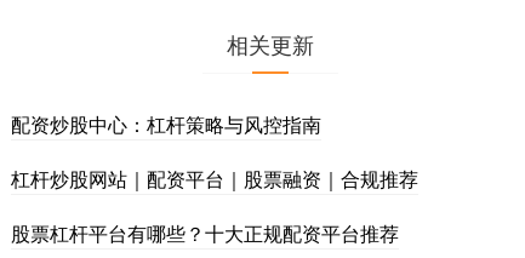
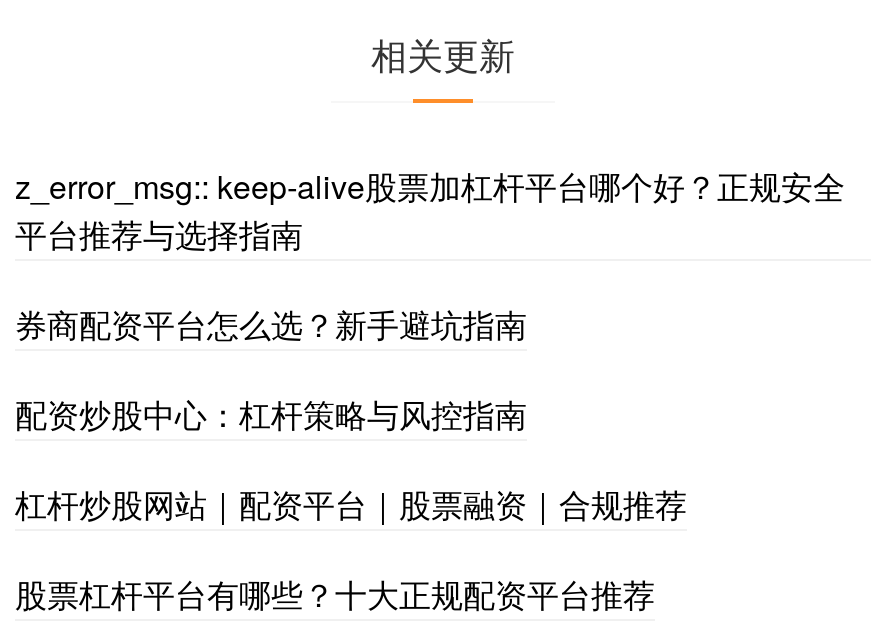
+ z_error_msg:: keep-alive股票加杠杆平台哪个好？正规安全
+ 平台推荐与选择指南
+ 券商配资平台怎么选？新手避坑指南
